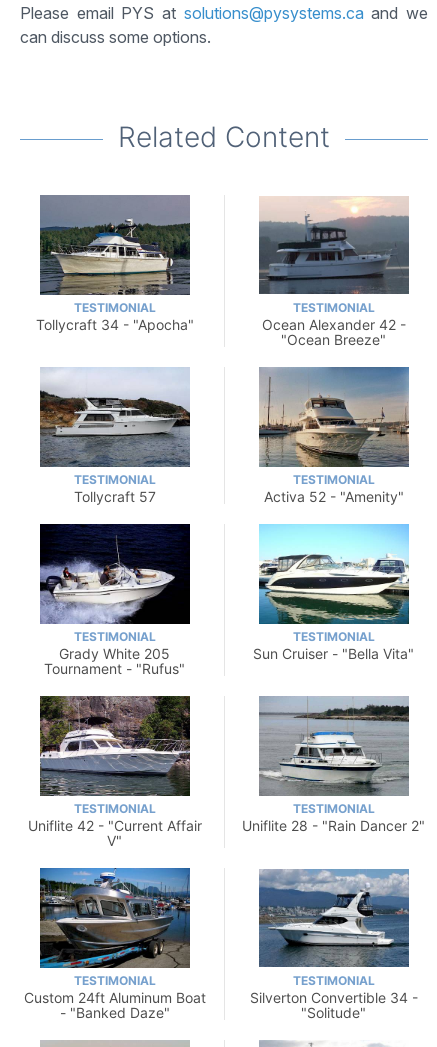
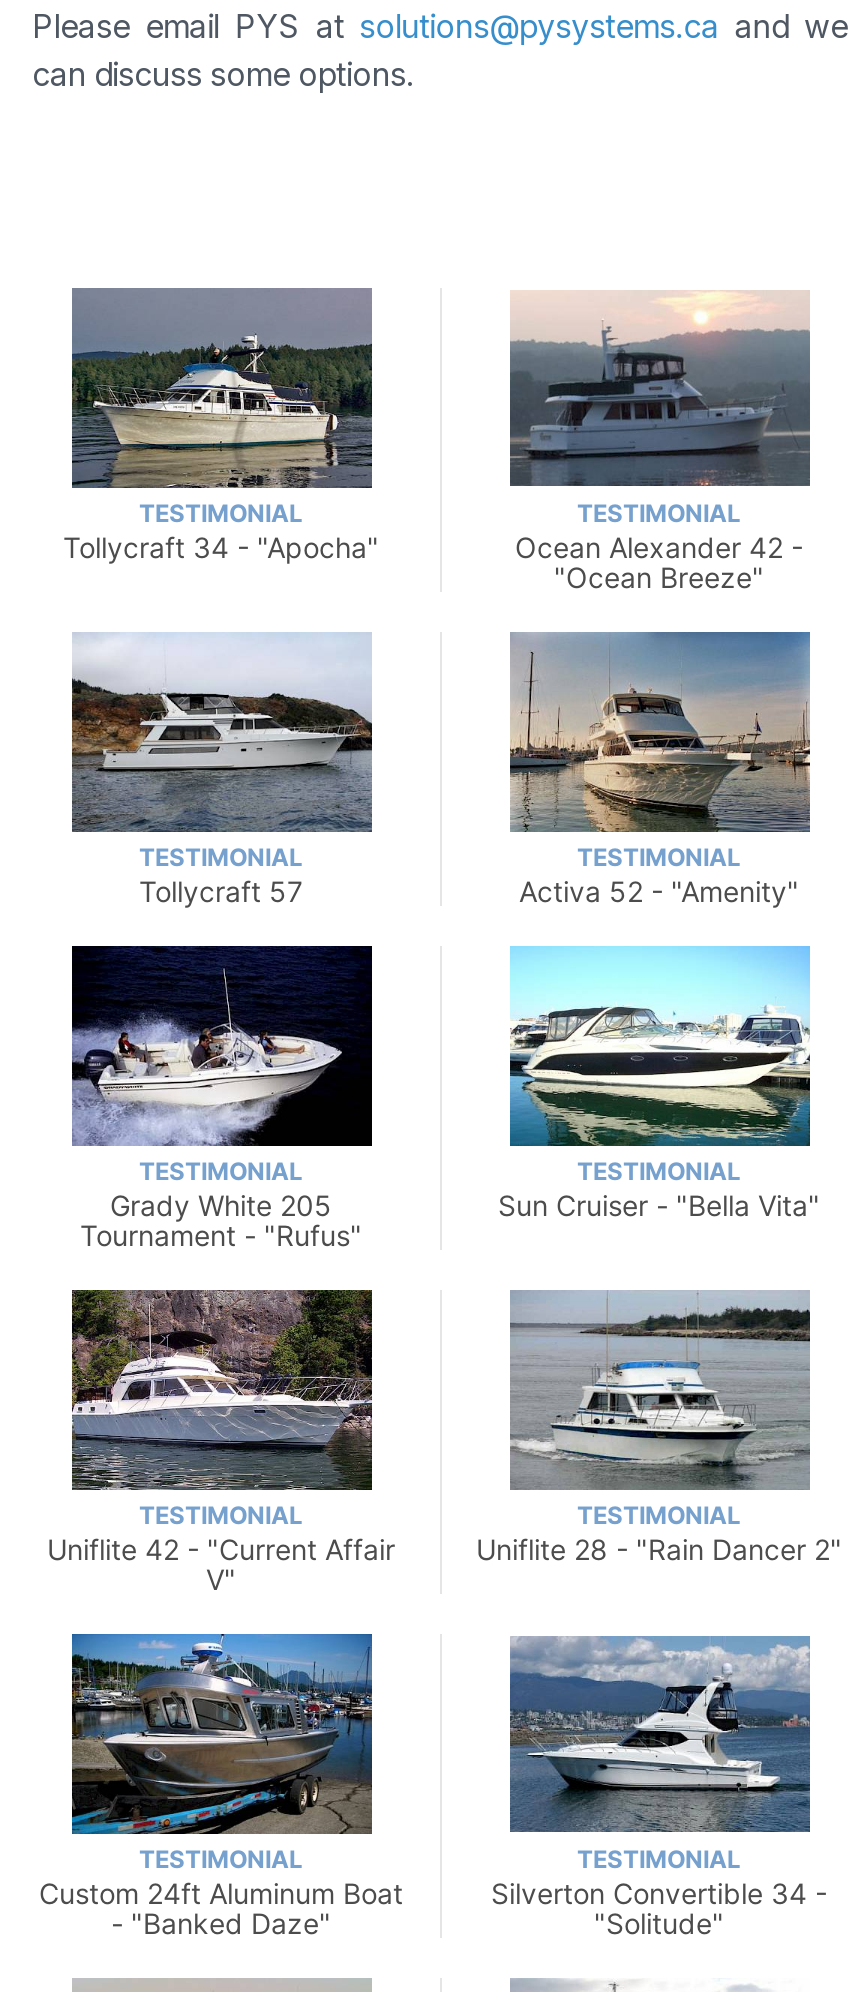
- Related Content
